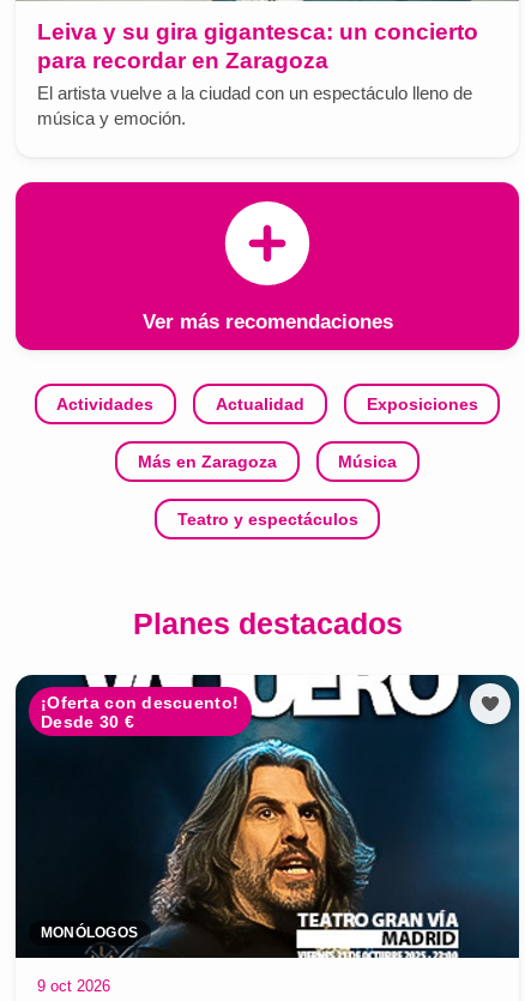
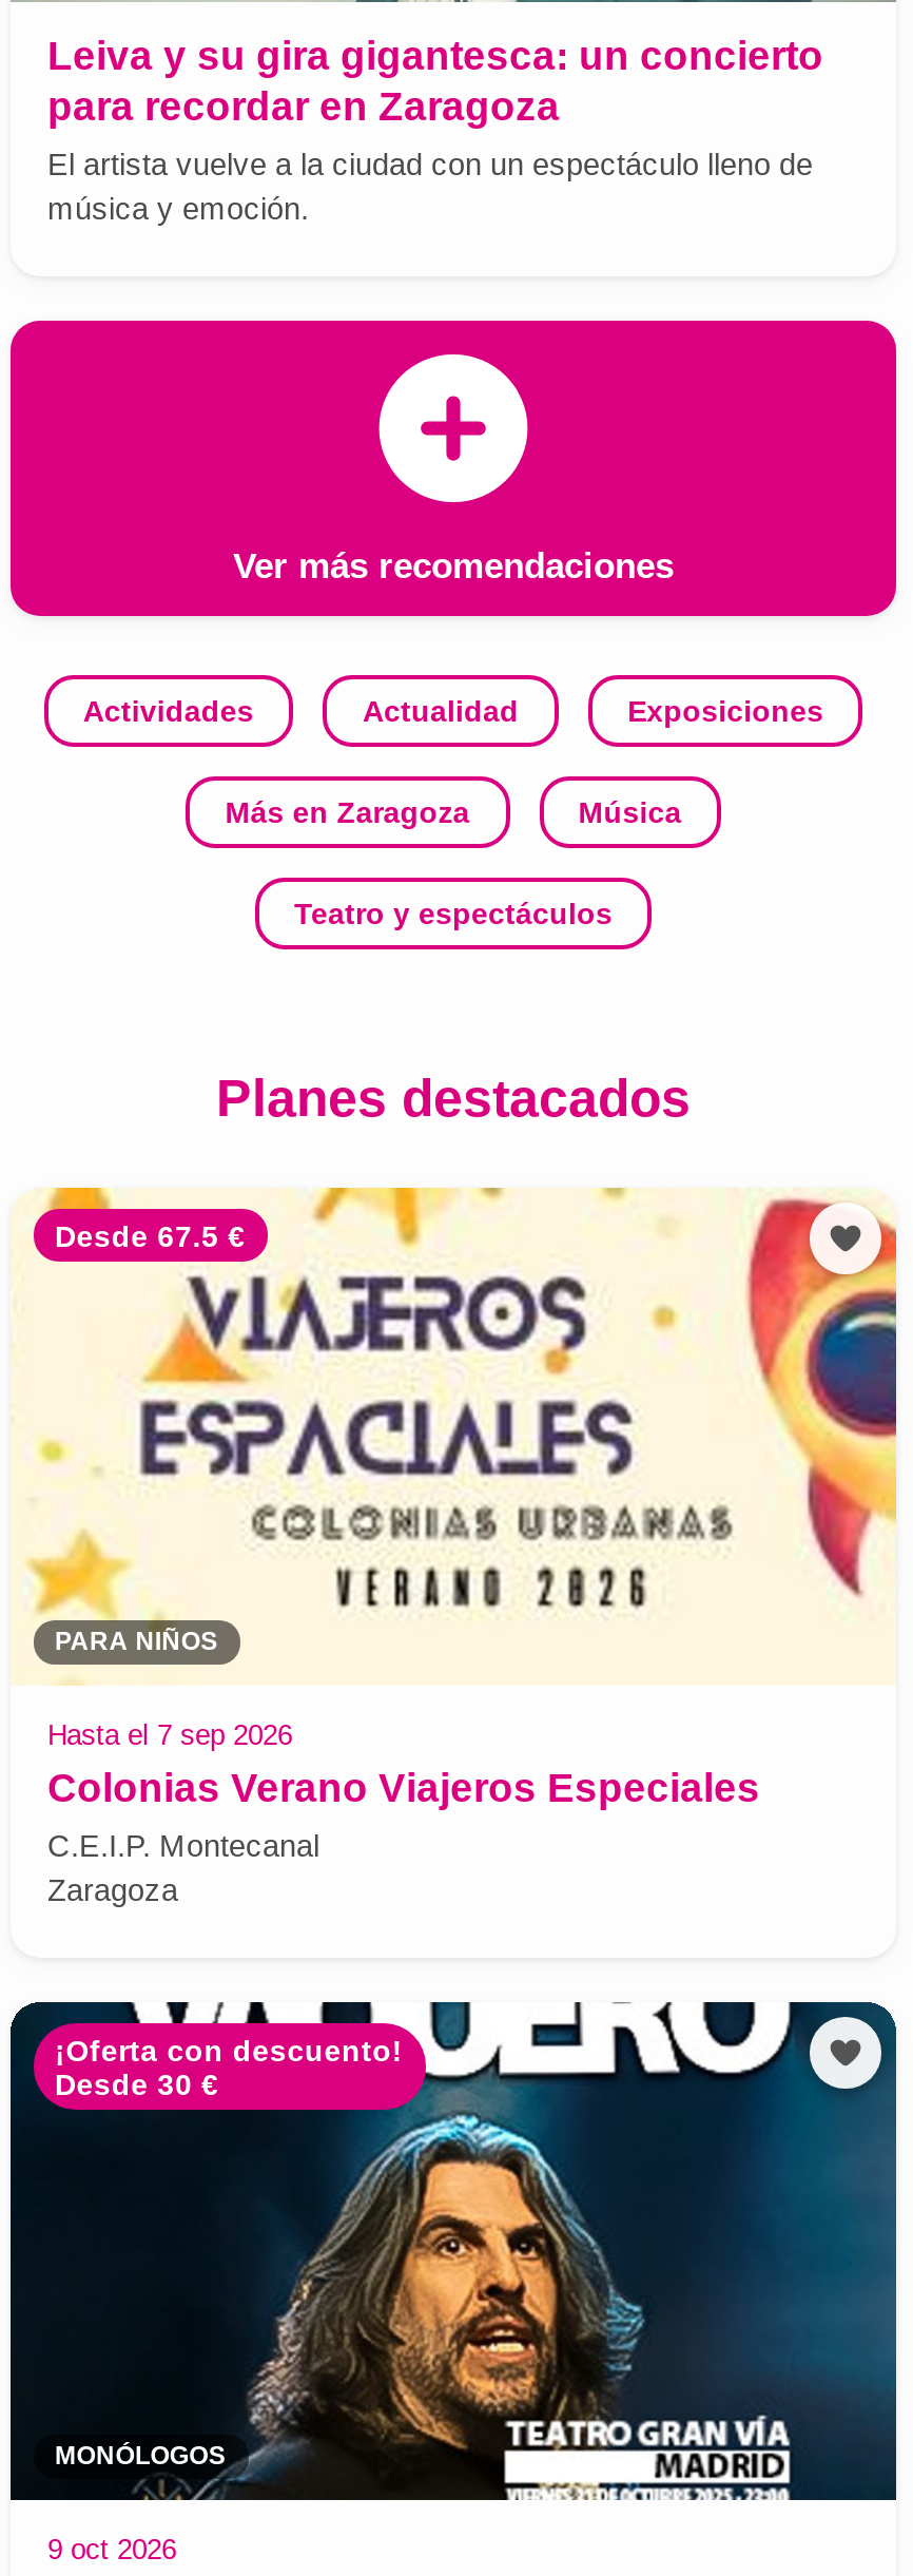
+ [image]
+ Desde 67.5 €

+ PARA NIÑOS
+ Hasta el 7 sep 2026
+ Colonias Verano Viajeros Especiales
+ C.E.I.P. Montecanal
+ Zaragoza
